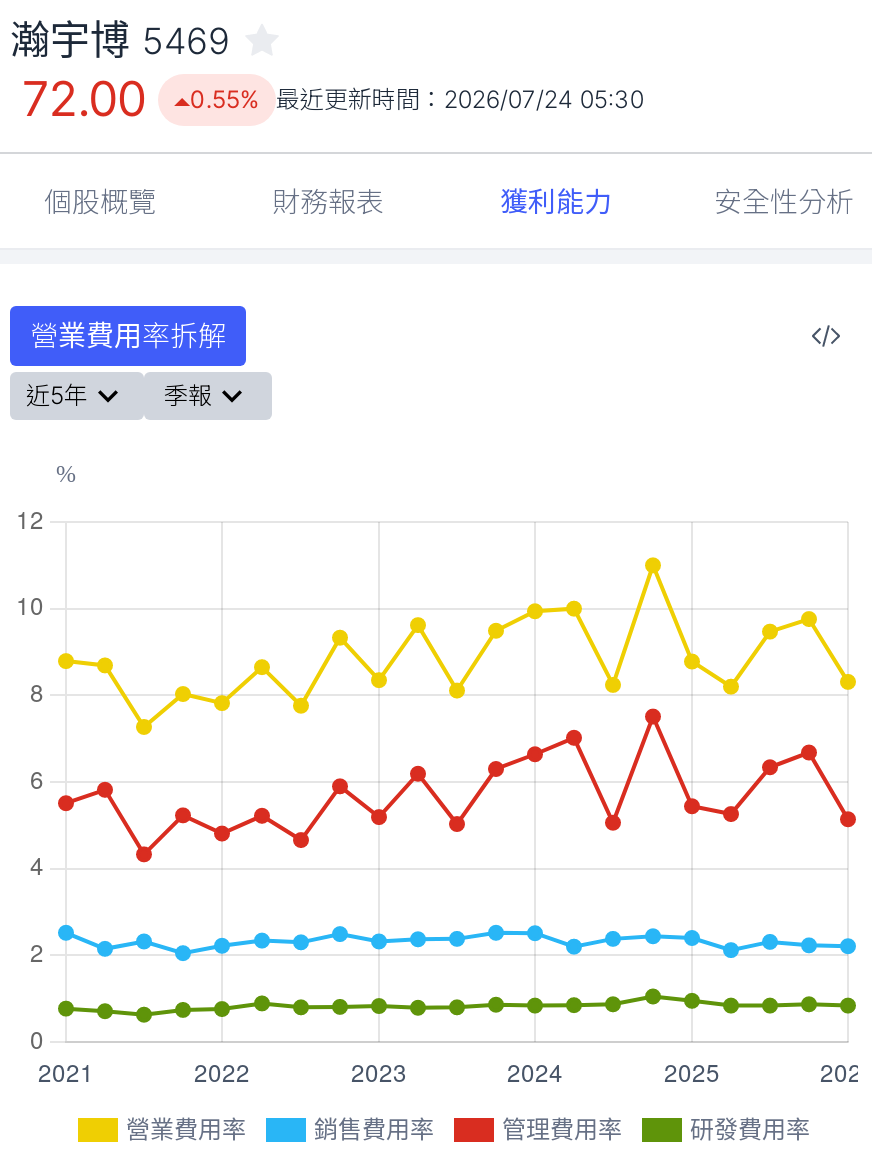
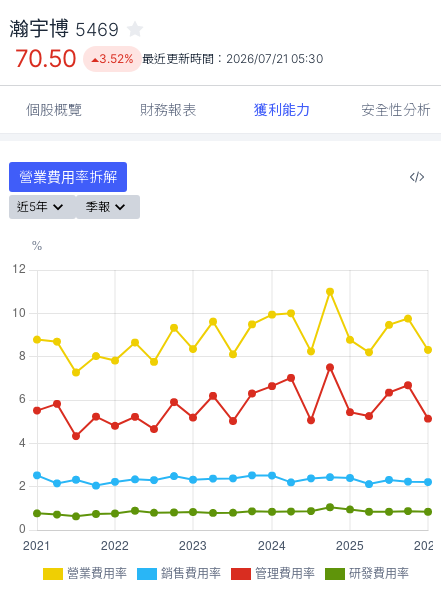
- 72.00
+ 70.50

- 0.55% 最近更新時間：2026/07/24 05:30
+ 3.52% 最近更新時間：2026/07/21 05:30
